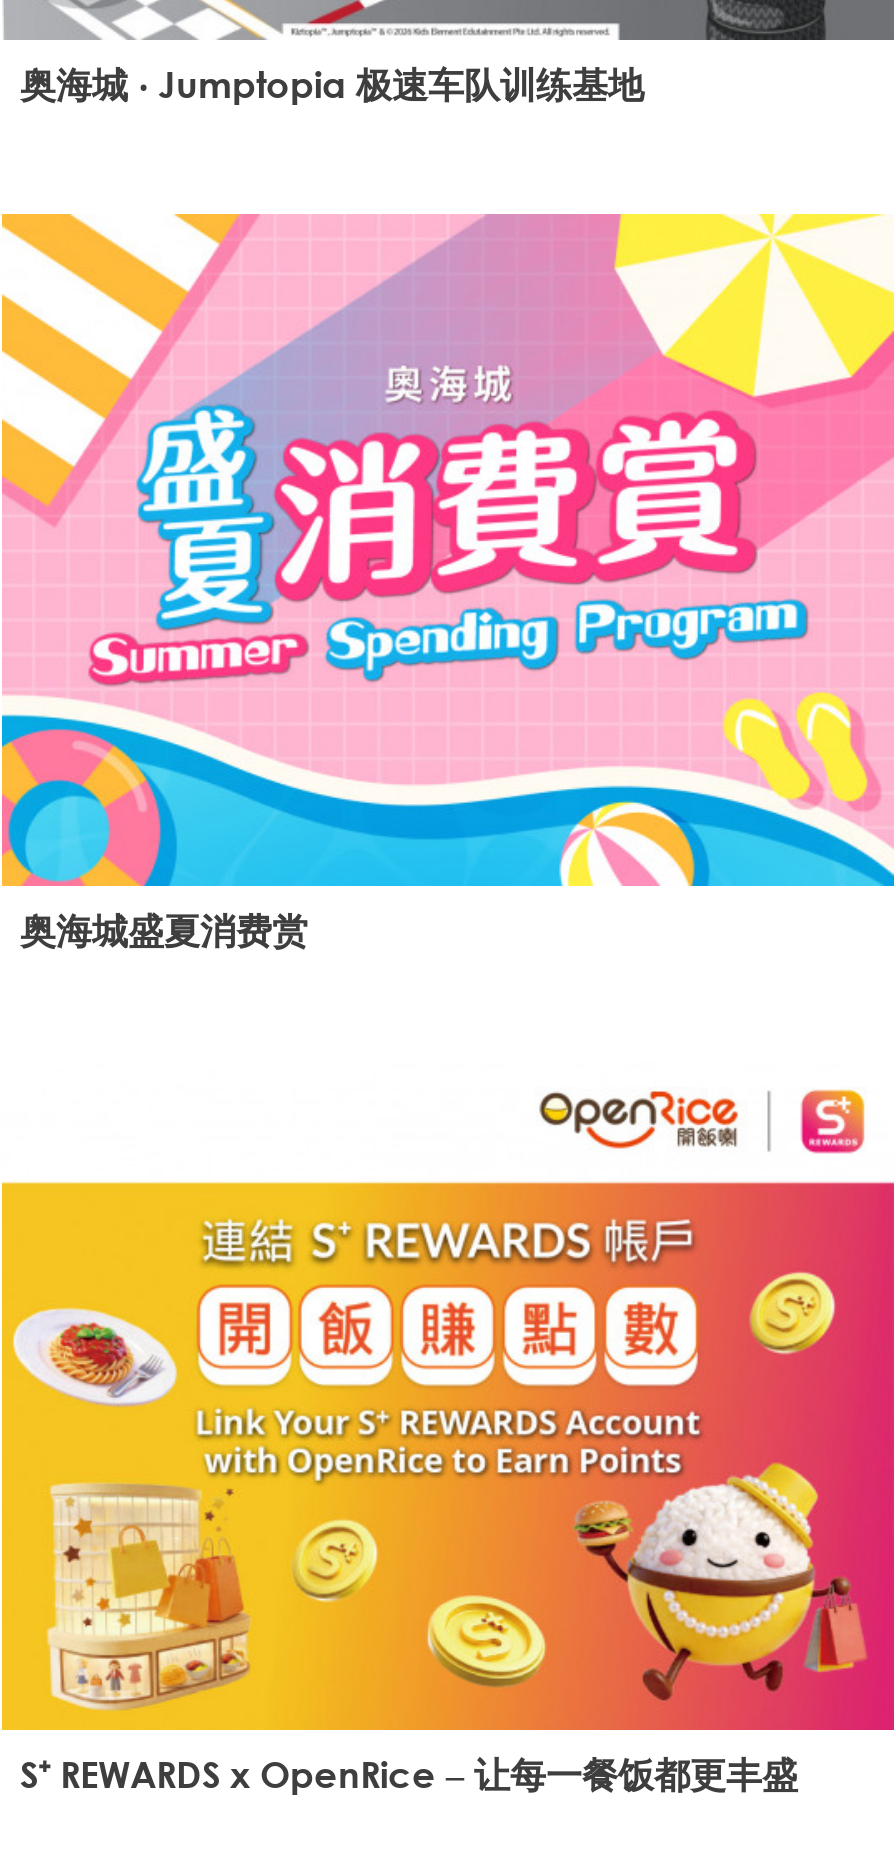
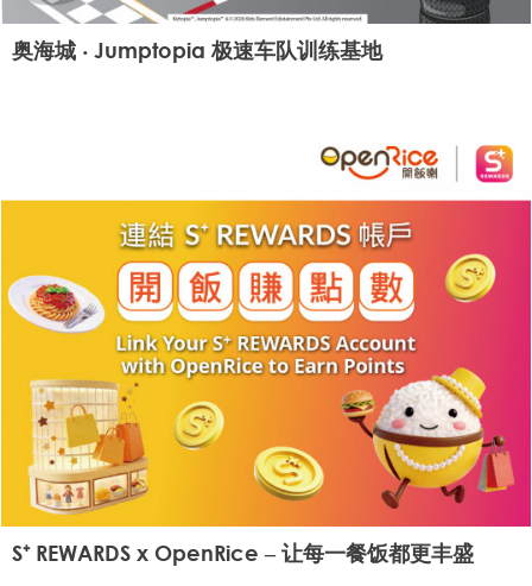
- [image]
- 奥海城盛夏消费赏
